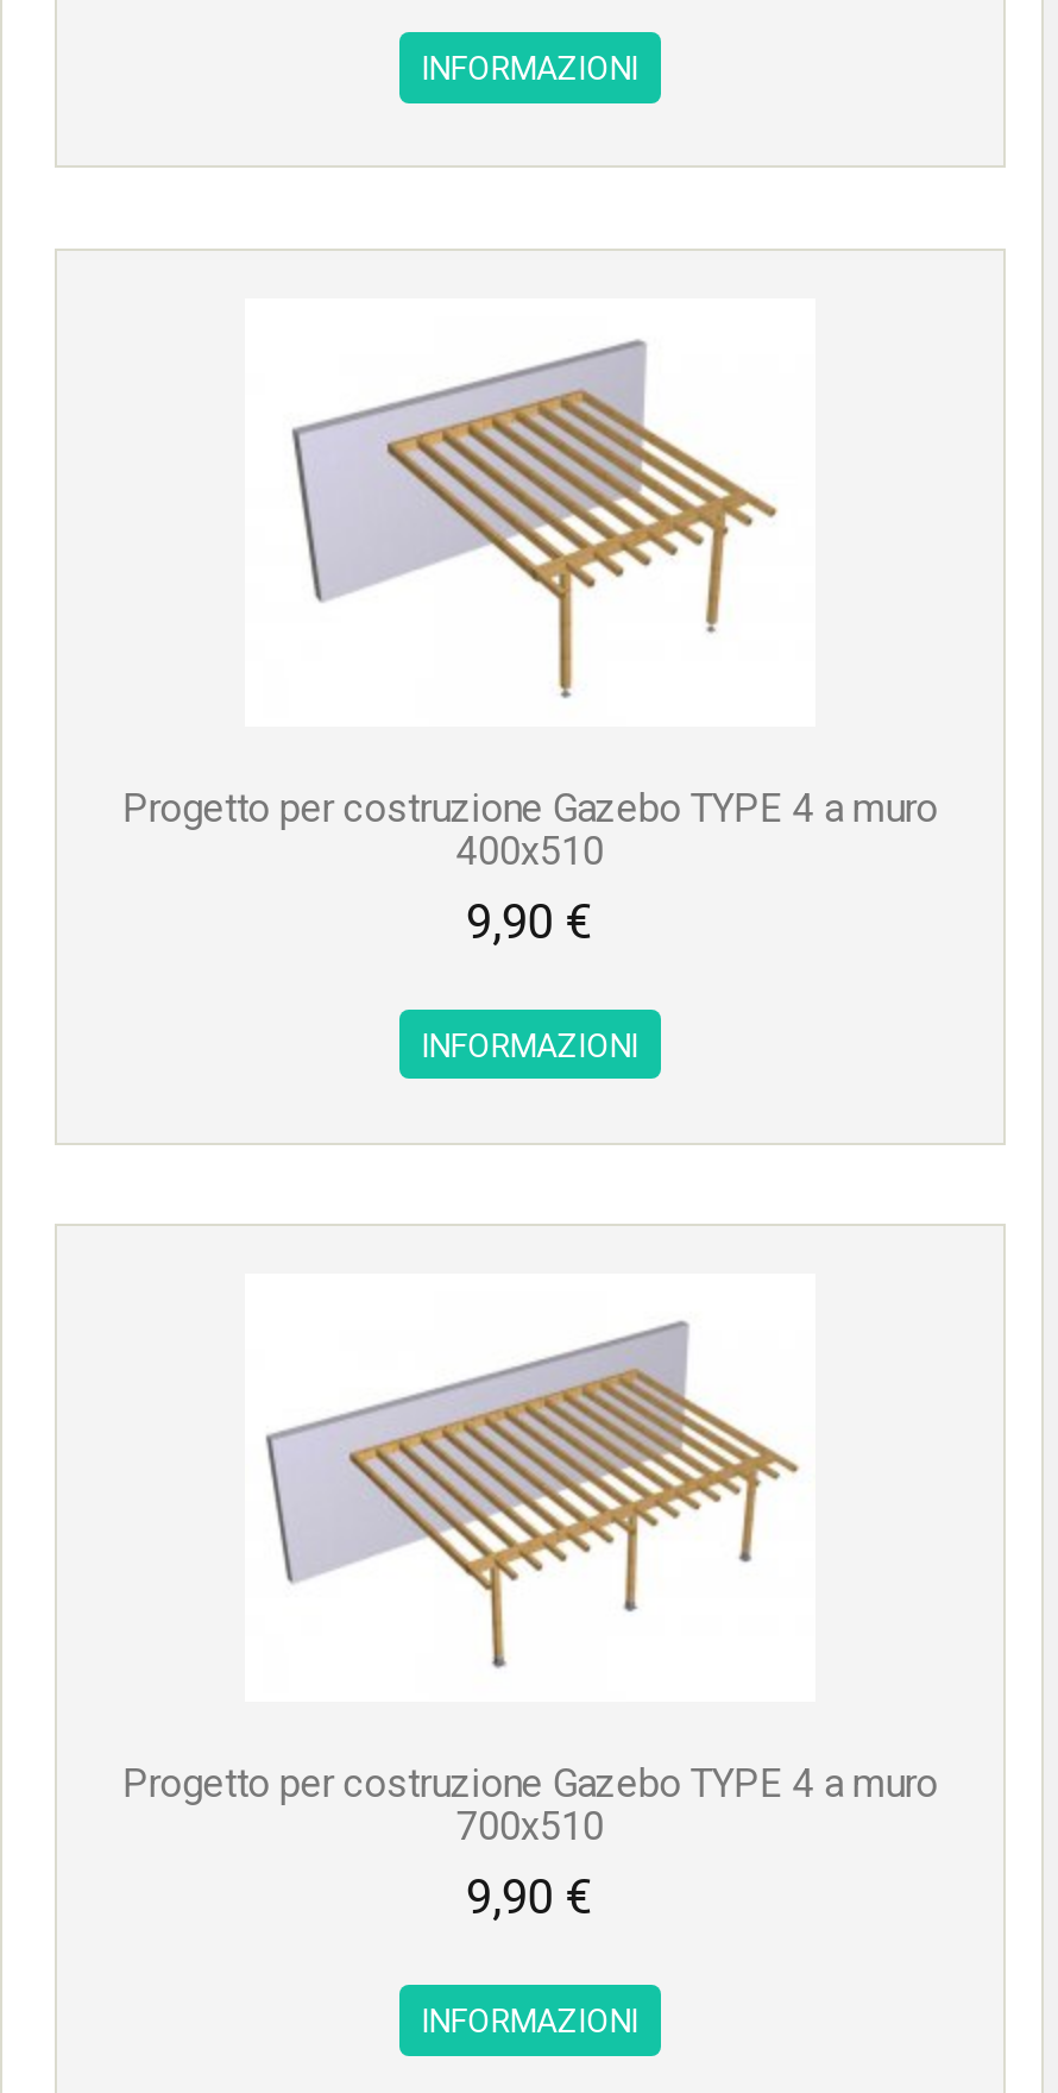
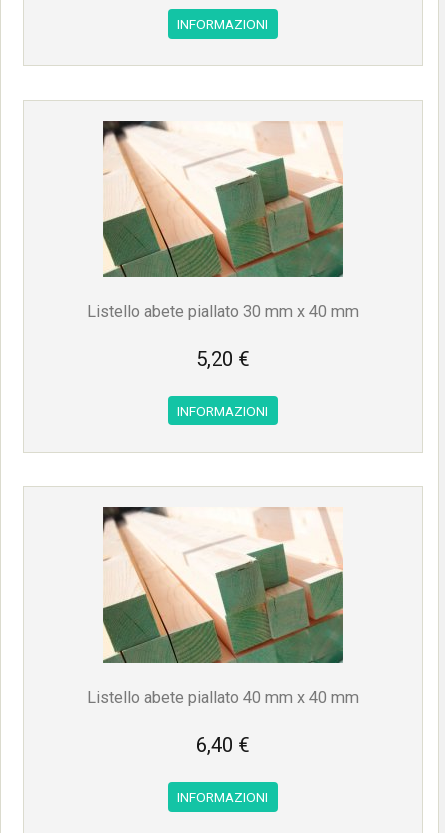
- [image]
- Progetto per costruzione Gazebo TYPE 4 a muro
- 400x510
- 9,90 €
+ [image]
+ Listello abete piallato 30 mm x 40 mm
+ 5,20 €

- [image]
- Progetto per costruzione Gazebo TYPE 4 a muro
- 700x510
- 9,90 €
+ [image]
+ Listello abete piallato 40 mm x 40 mm
+ 6,40 €
